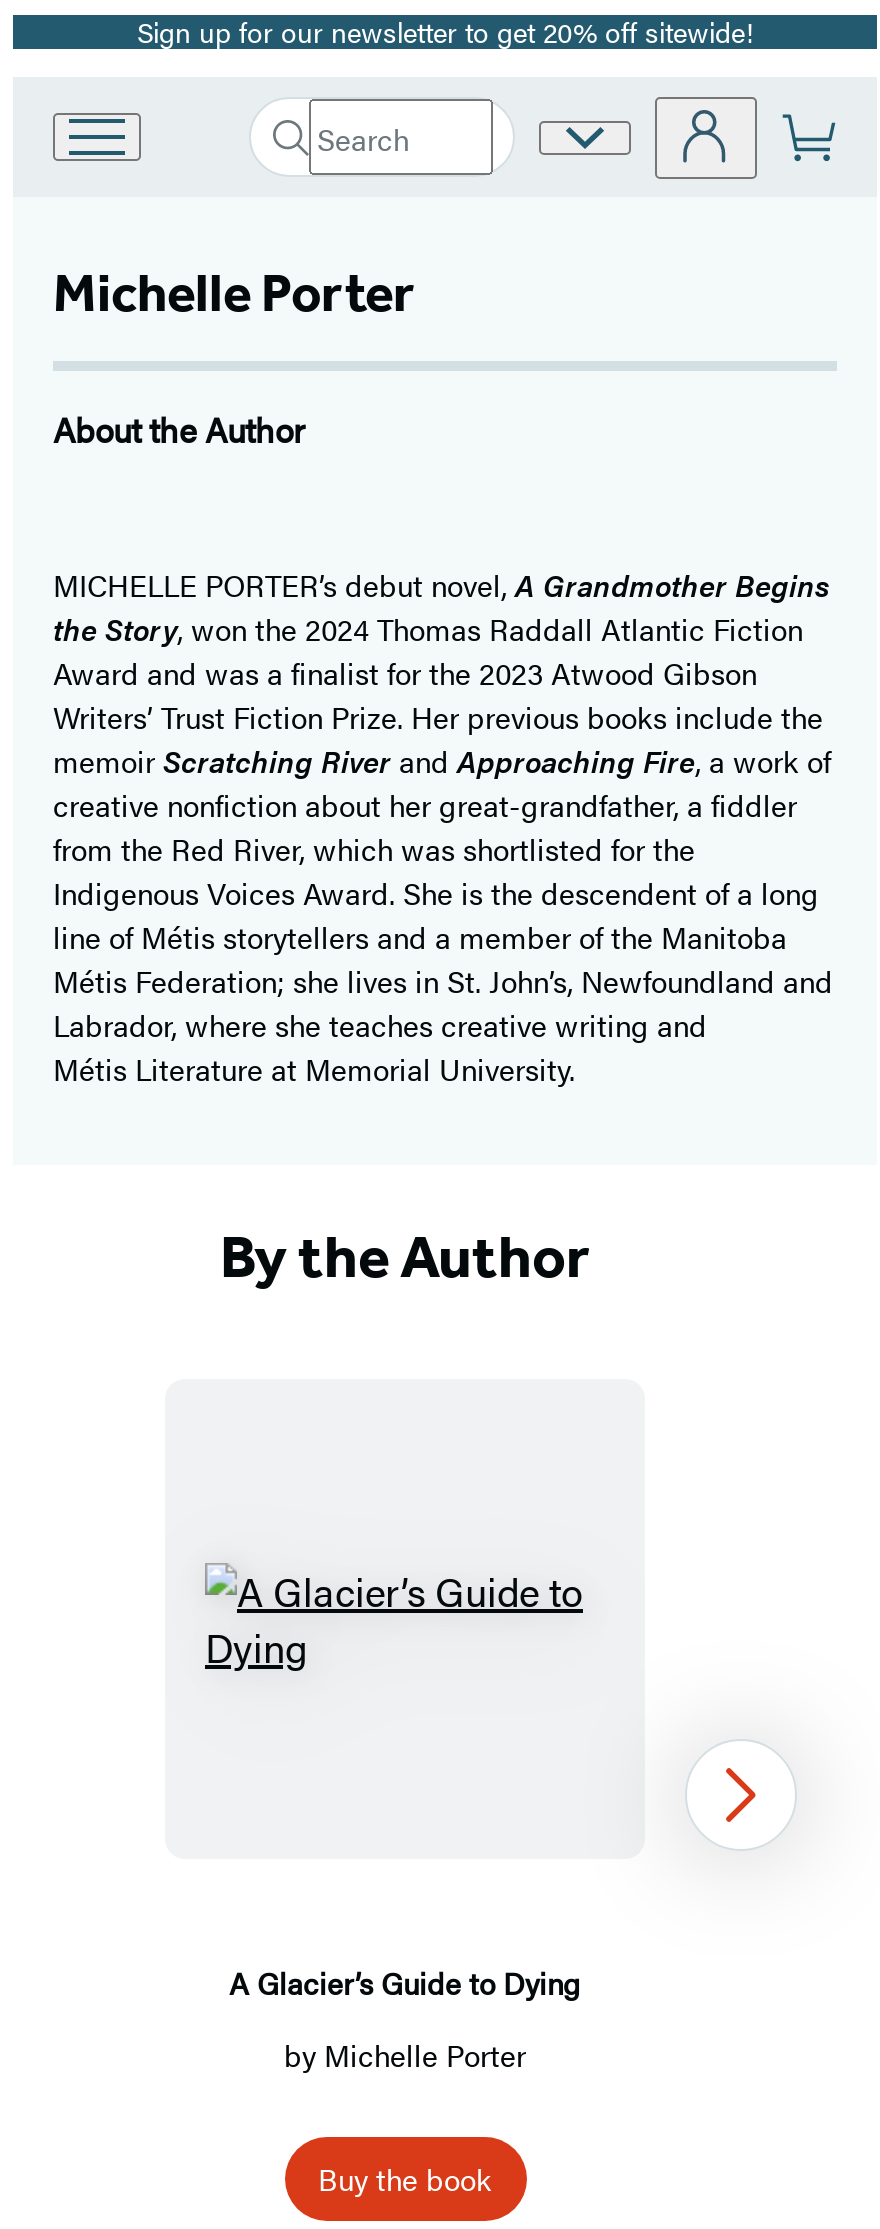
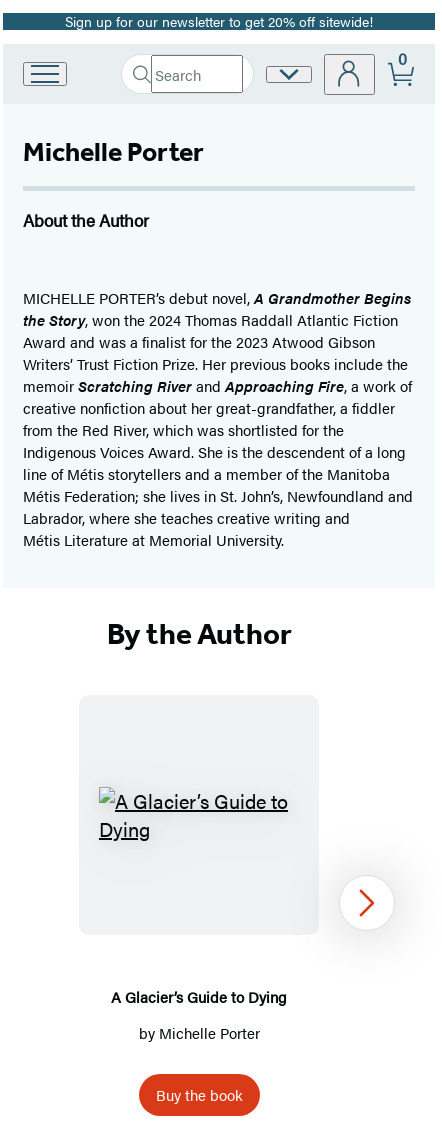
+ 0
